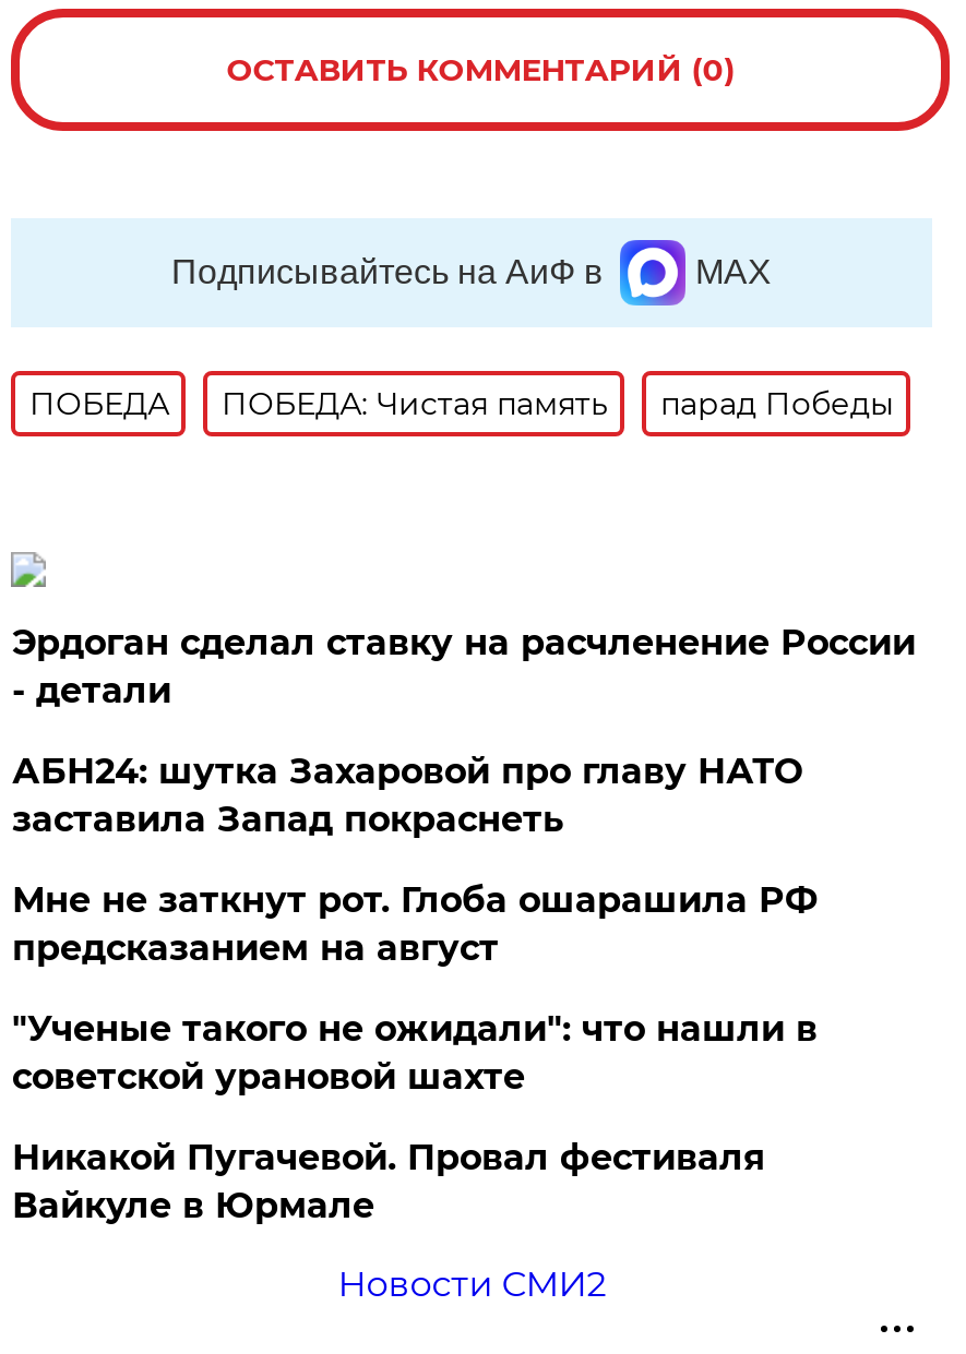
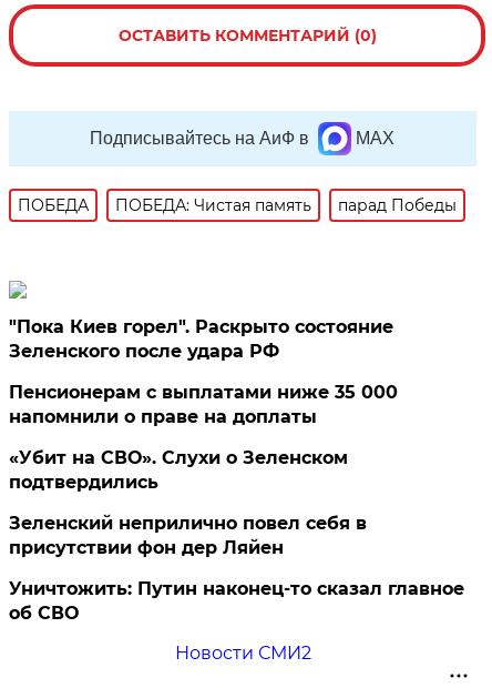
- Эрдоган сделал ставку на расчленение России
- - детали
+ "Пока Киев горел". Раскрыто состояние
+ Зеленского после удара РФ

- АБН24: шутка Захаровой про главу НАТО
- заставила Запад покраснеть
+ Пенсионерам с выплатами ниже 35 000
+ напомнили о праве на доплаты

- Мне не заткнут рот. Глоба ошарашила РФ
- предсказанием на август
+ «Убит на СВО». Слухи о Зеленском
+ подтвердились

- "Ученые такого не ожидали": что нашли в
- советской урановой шахте
+ Зеленский неприлично повел cебя в
+ присутствии фон дер Ляйен

- Никакой Пугачевой. Провал фестиваля
- Вайкуле в Юрмале
+ Уничтожить: Путин наконец-то сказал главное
+ об СВО
